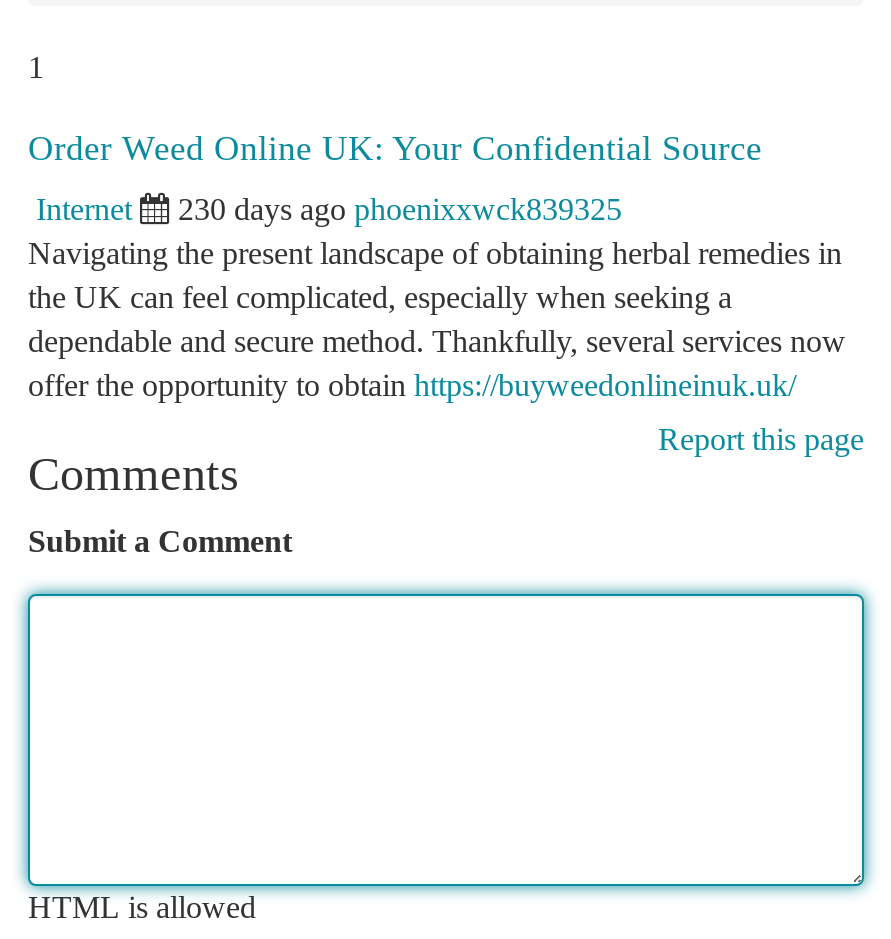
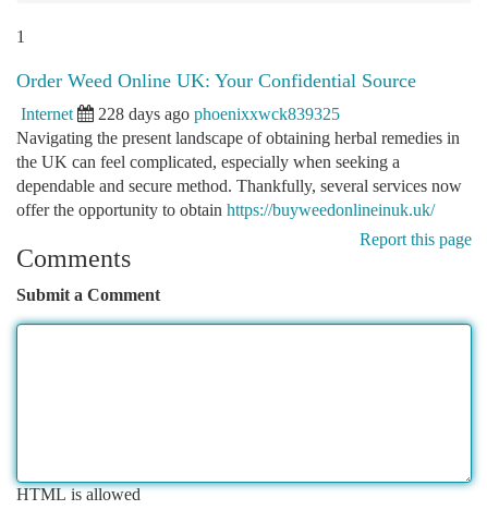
- 230 days ago phoenixxwck839325
+ 228 days ago phoenixxwck839325
